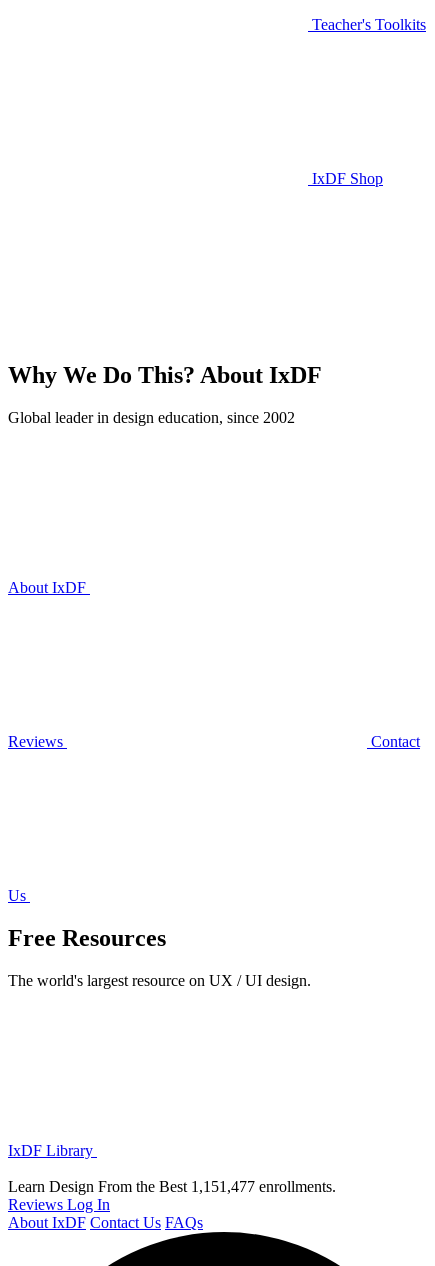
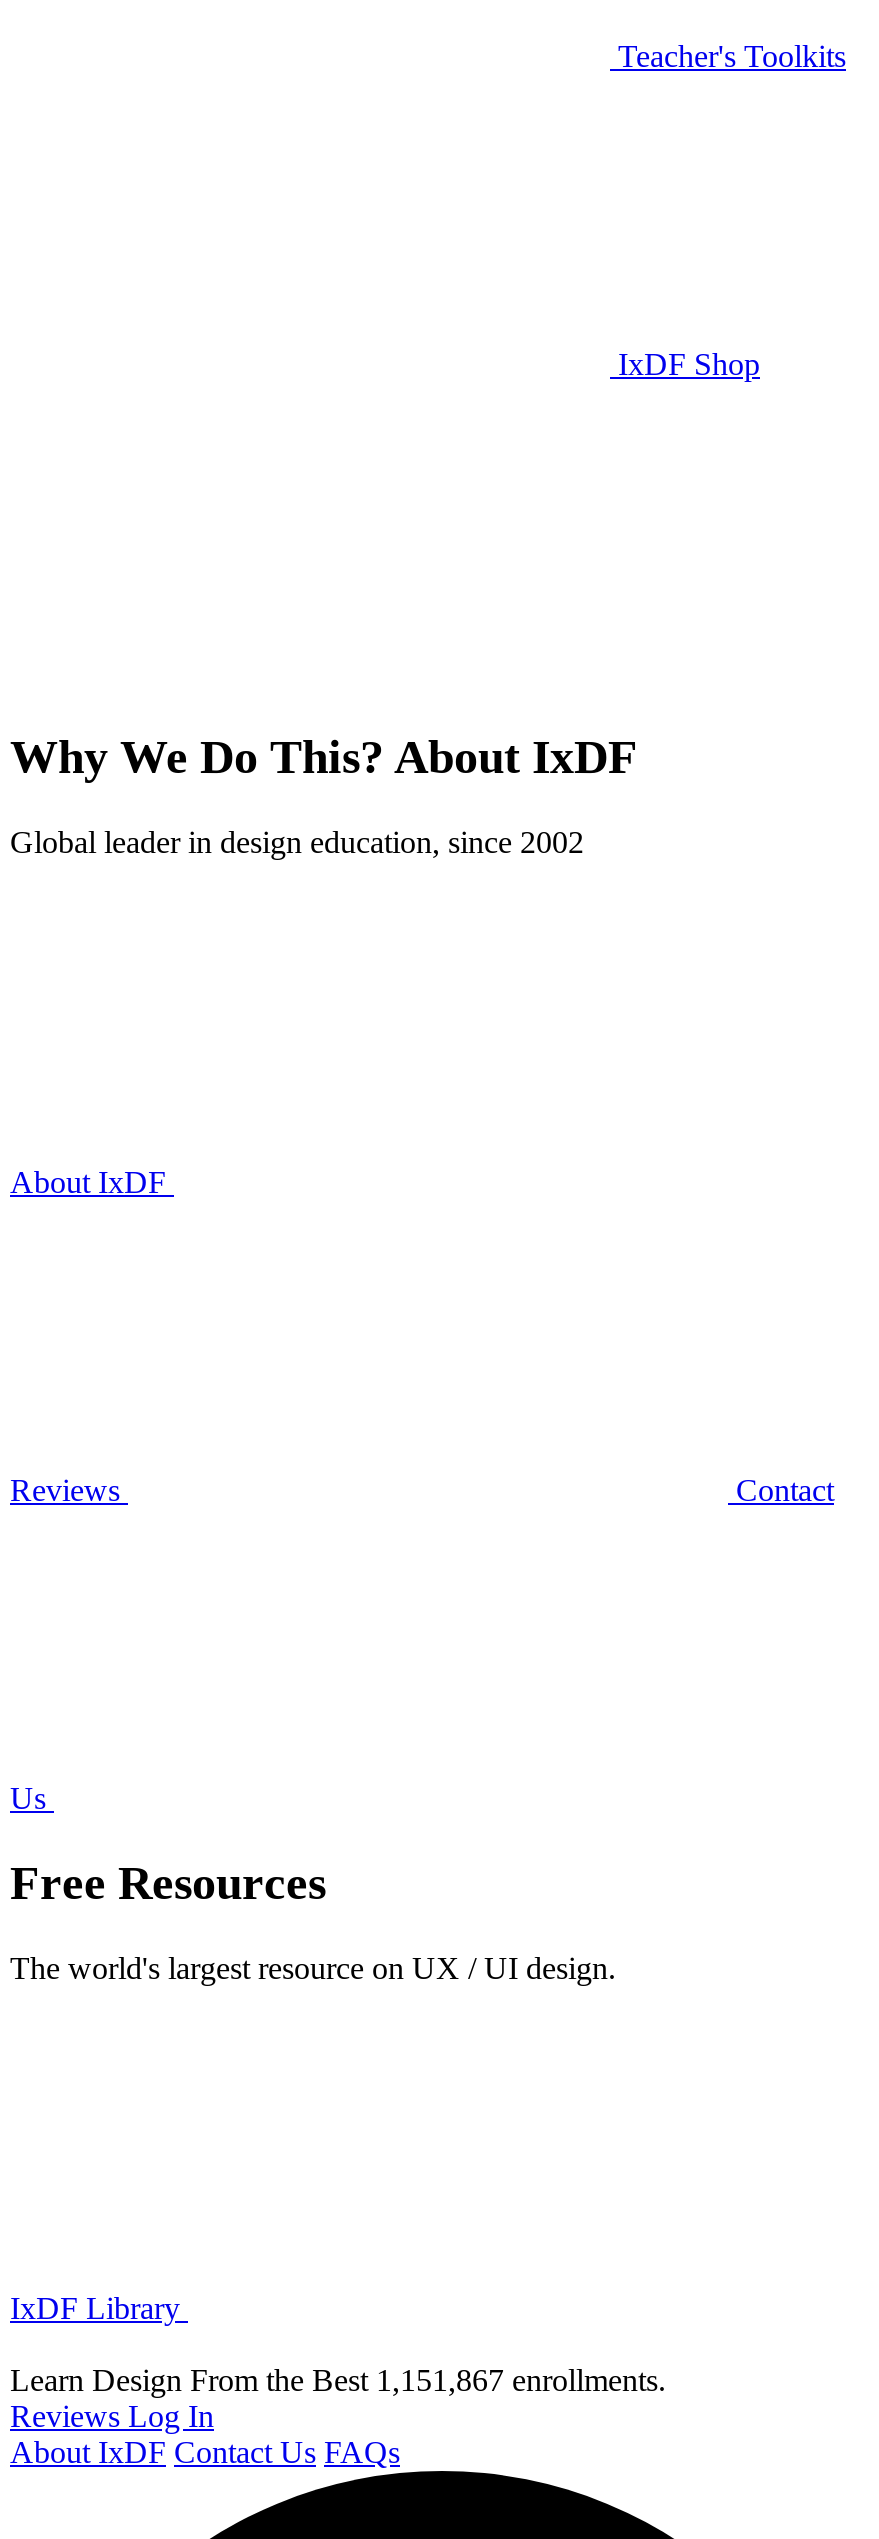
- Learn Design From the Best 1,151,477 enrollments.
+ Learn Design From the Best 1,151,867 enrollments.
